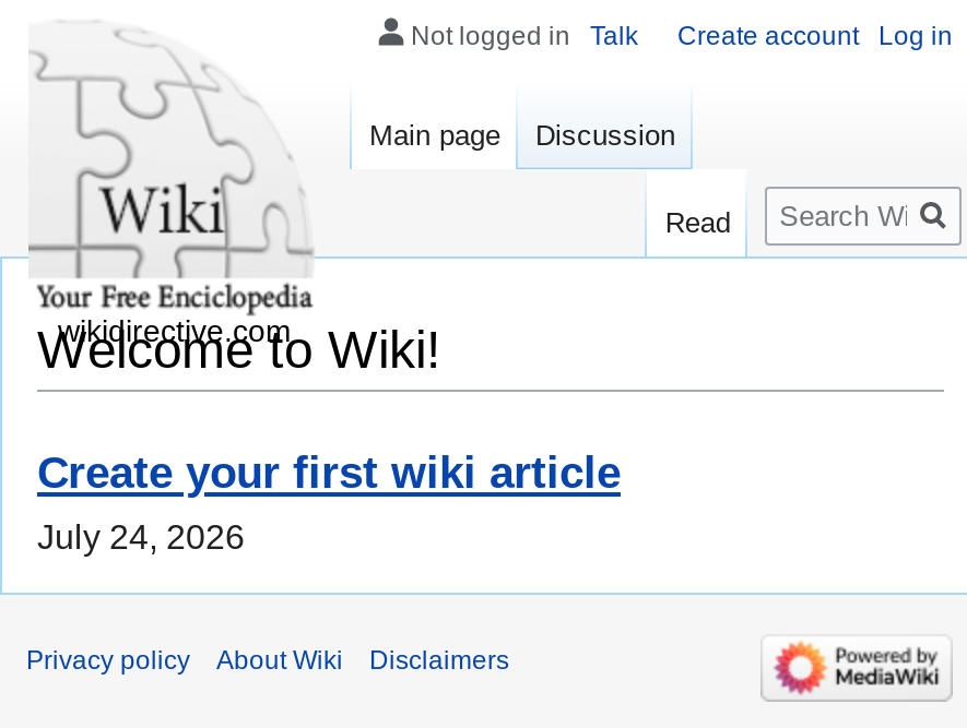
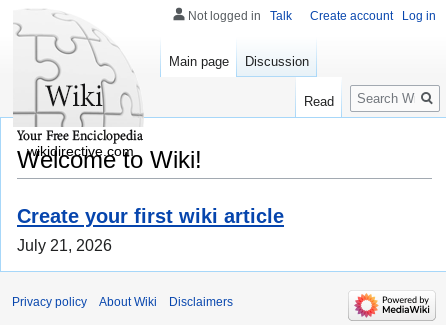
- July 24, 2026
+ July 21, 2026
